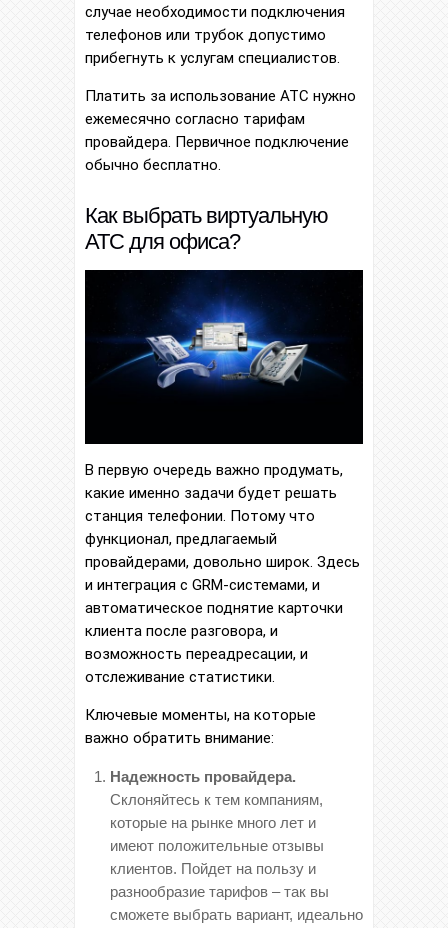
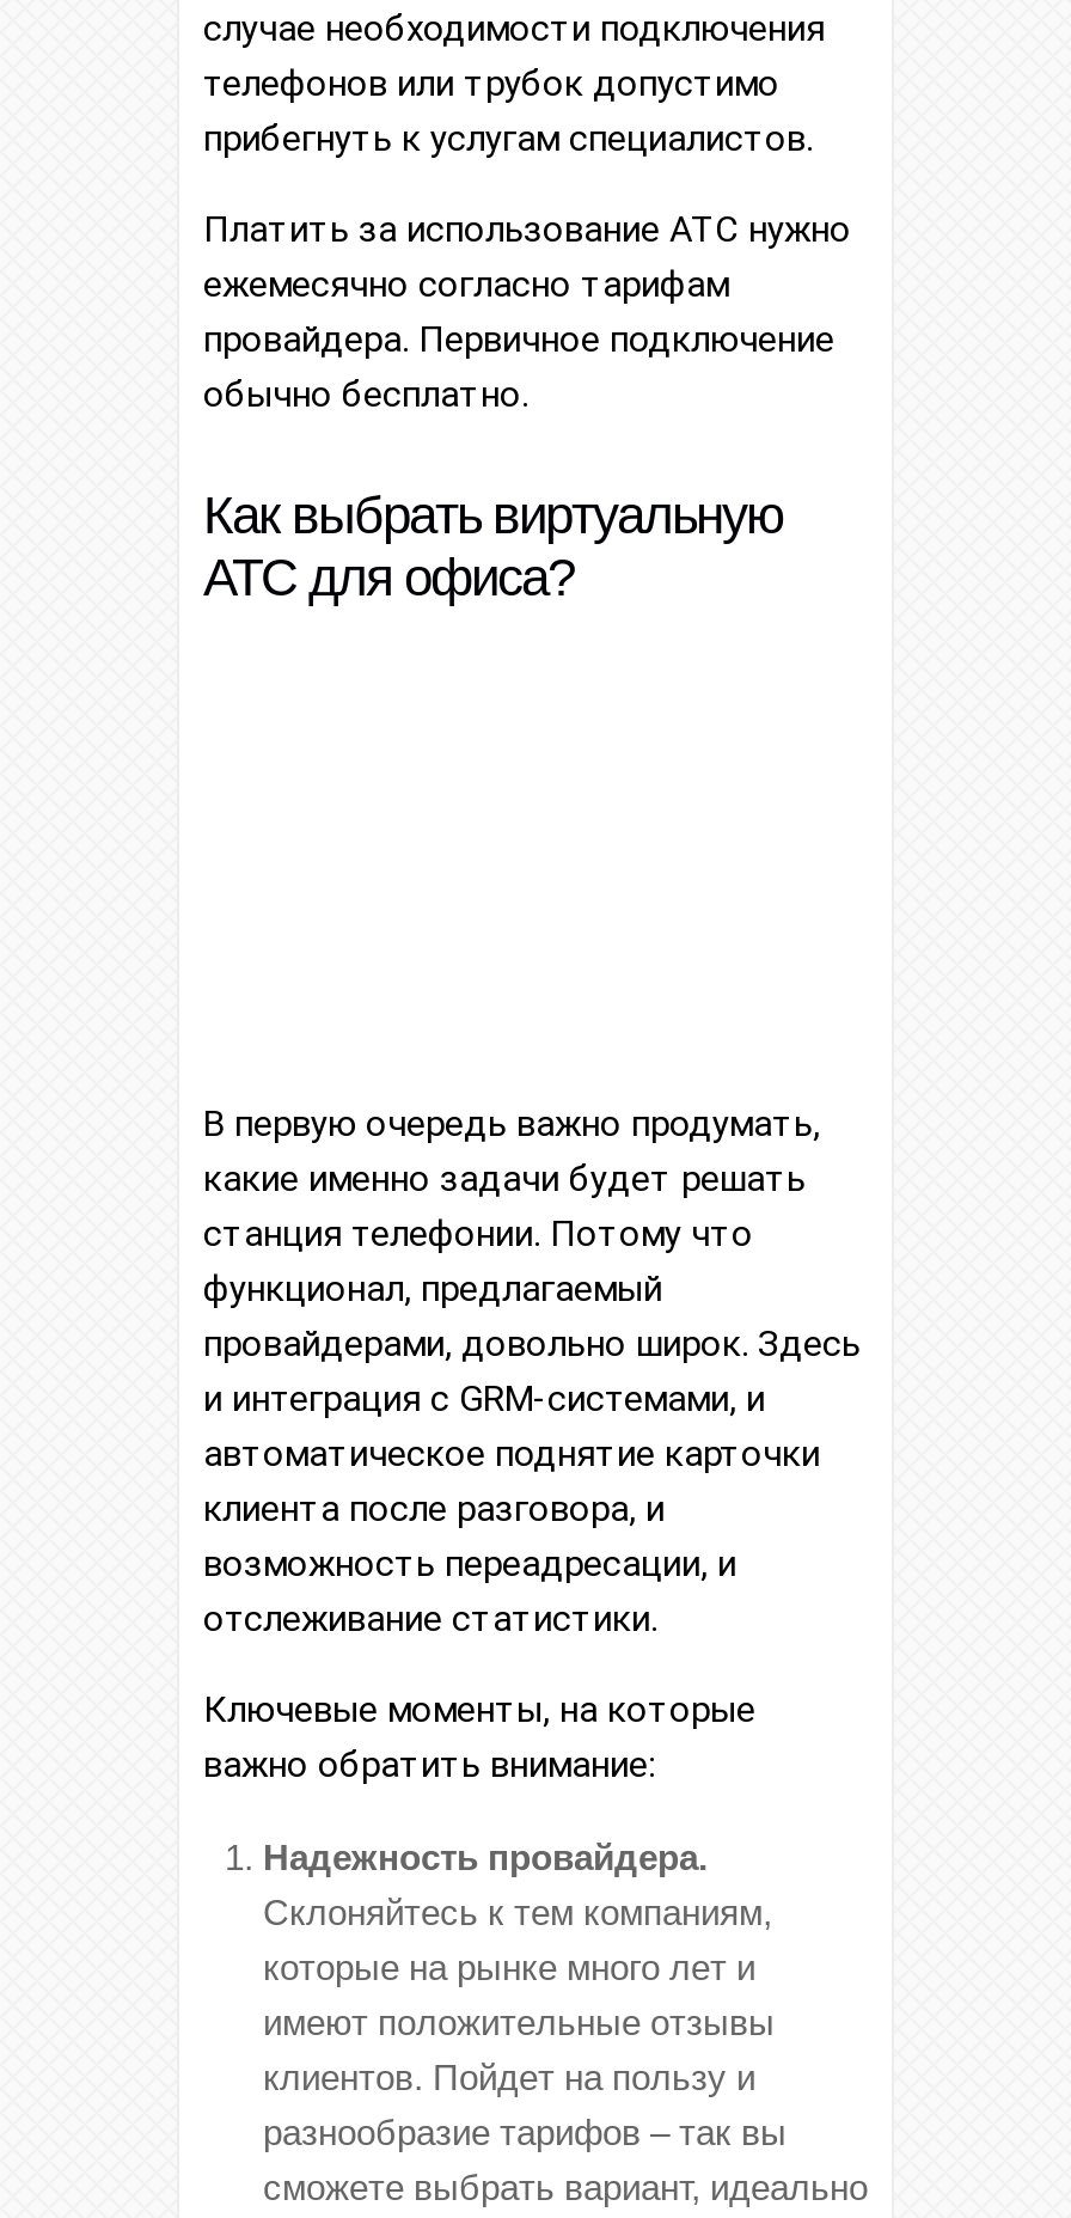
- [image]
